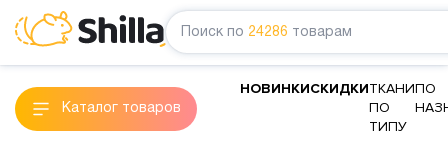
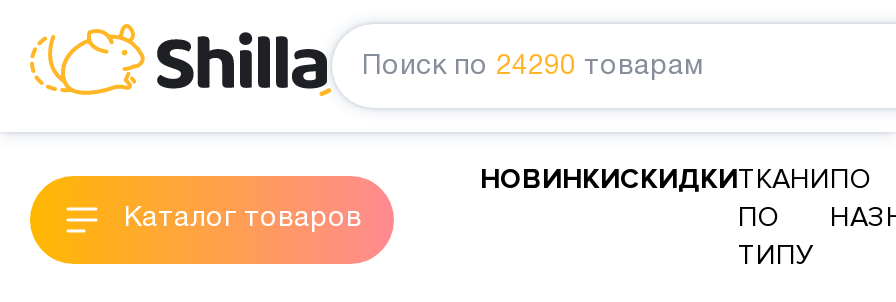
- Поиск по 24286 товарам
+ Поиск по 24290 товарам
